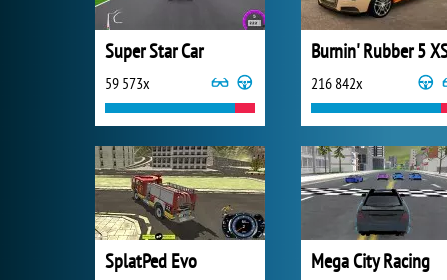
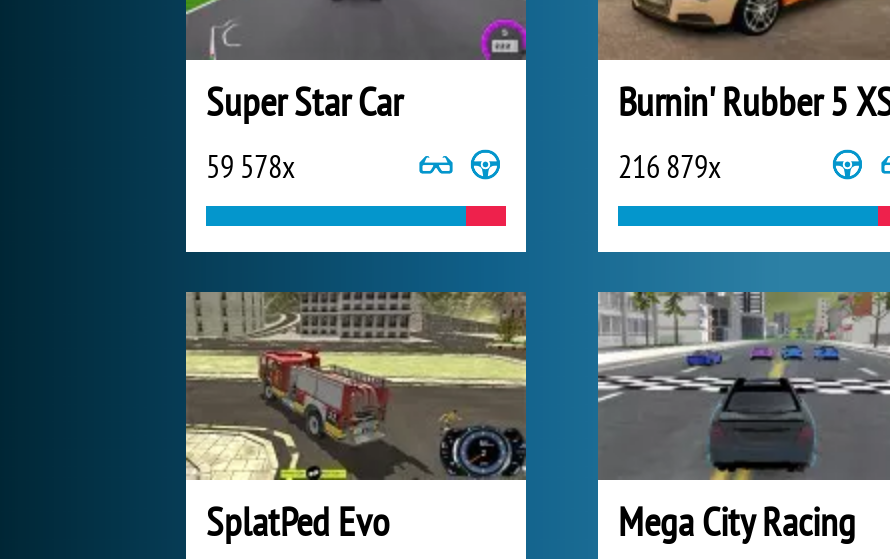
- 59 573x
+ 59 578x

- 216 842x
+ 216 879x
